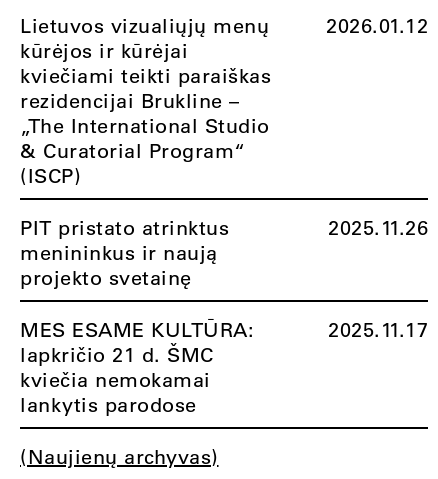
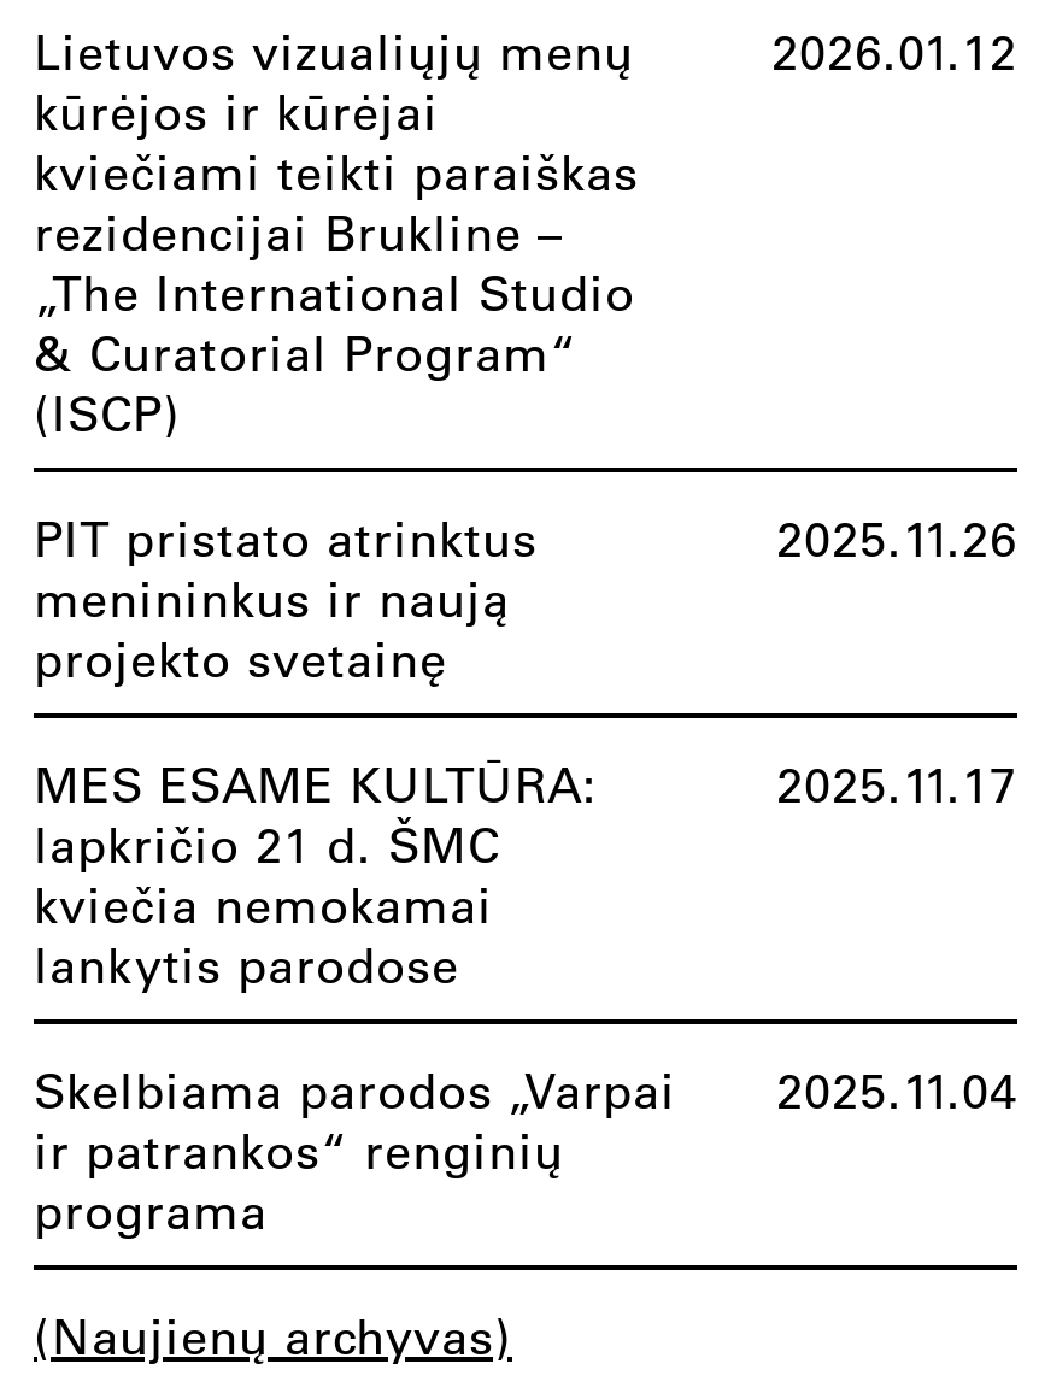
+ Skelbiama parodos „Varpai
+ ir patrankos“ renginių
+ programa

+ 2025.11.04
